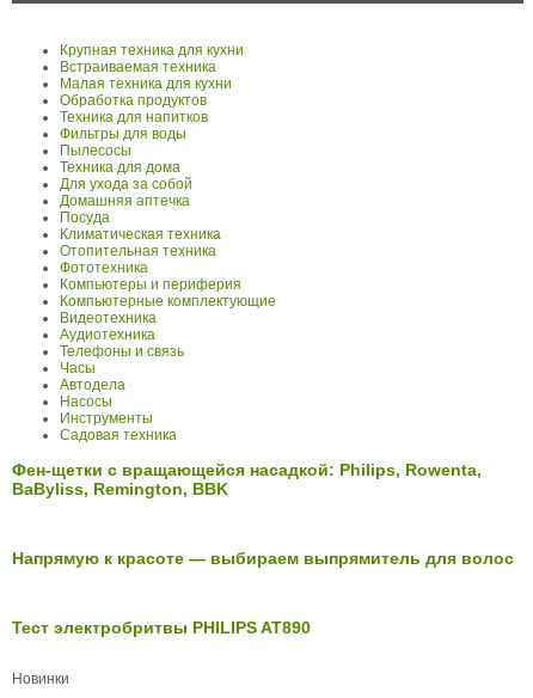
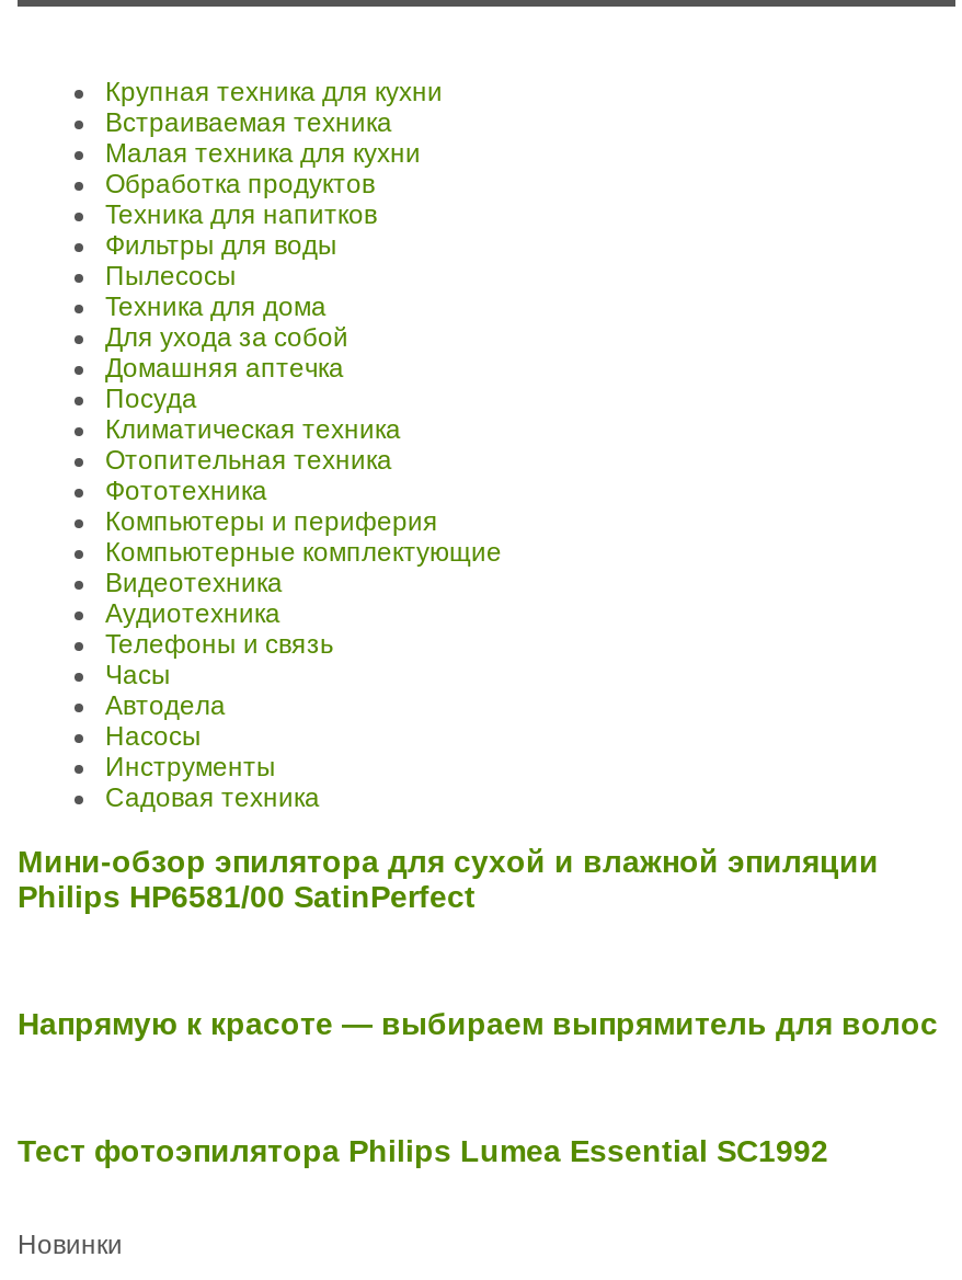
- Фен-щетки с вращающейся насадкой: Philips, Rowenta,
- BaByliss, Remington, BBK
+ Мини-обзор эпилятора для сухой и влажной эпиляции
+ Philips HP6581/00 SatinPerfect

- Тест электробритвы PHILIPS AT890
+ Тест фотоэпилятора Philips Lumea Essential SC1992
